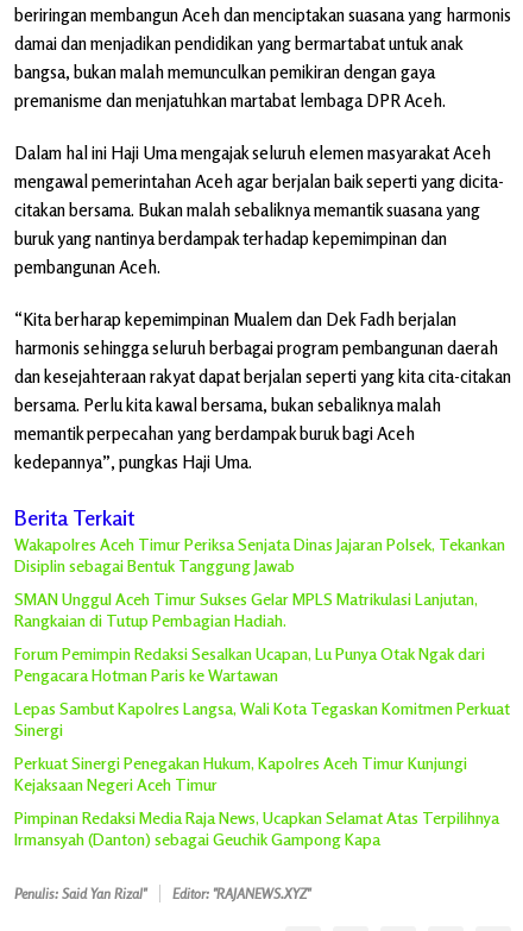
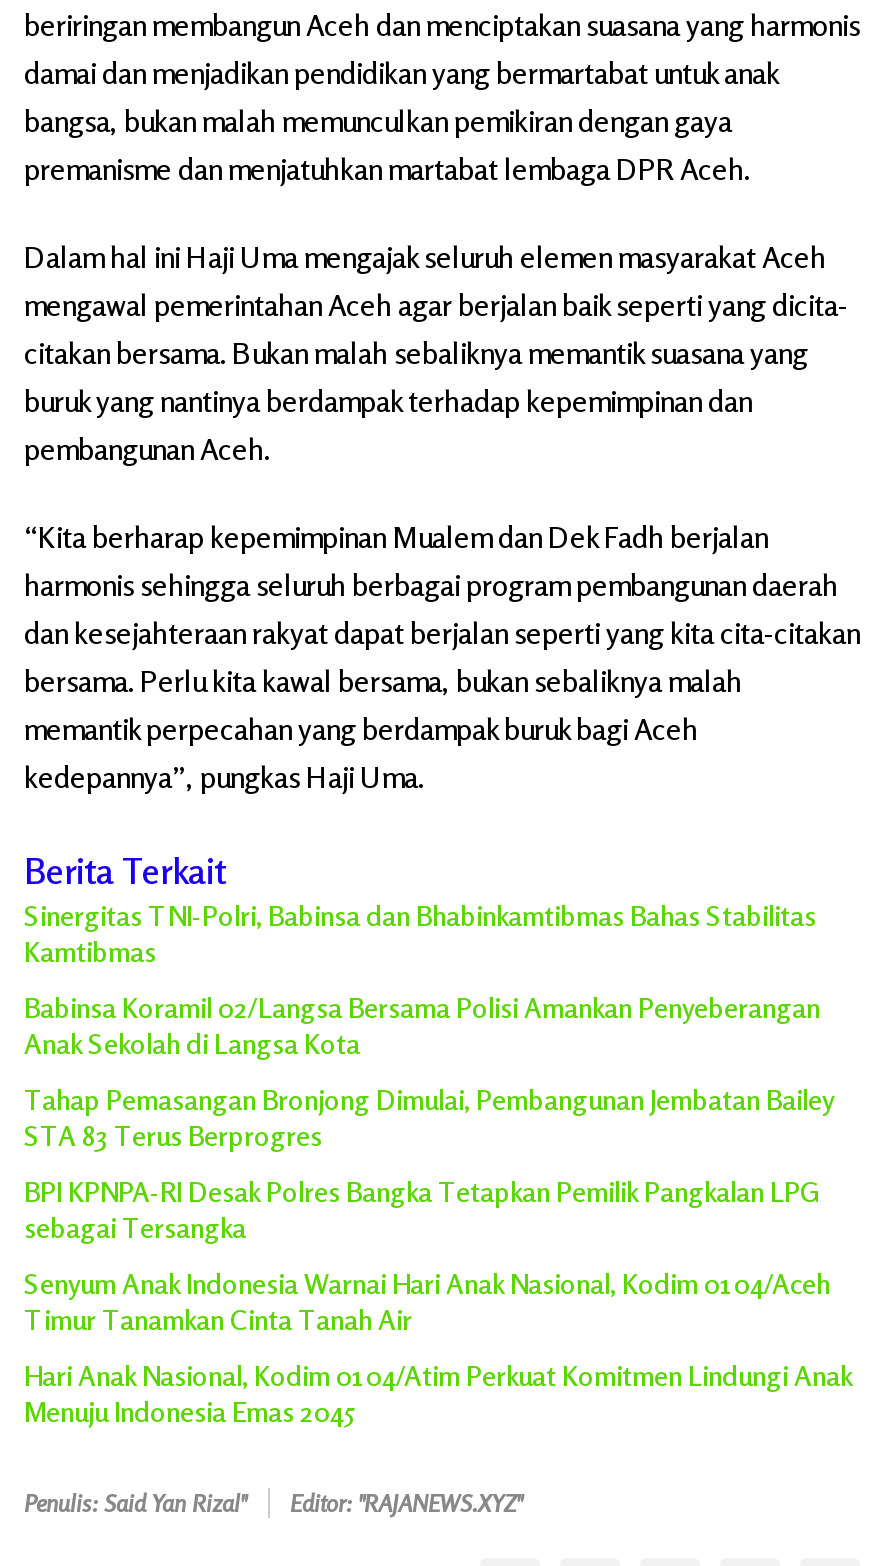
- Wakapolres Aceh Timur Periksa Senjata Dinas Jajaran Polsek, Tekankan
- Disiplin sebagai Bentuk Tanggung Jawab
+ Sinergitas TNI-Polri, Babinsa dan Bhabinkamtibmas Bahas Stabilitas
+ Kamtibmas

- SMAN Unggul Aceh Timur Sukses Gelar MPLS Matrikulasi Lanjutan,
- Rangkaian di Tutup Pembagian Hadiah.
+ Babinsa Koramil 02/Langsa Bersama Polisi Amankan Penyeberangan
+ Anak Sekolah di Langsa Kota

- Forum Pemimpin Redaksi Sesalkan Ucapan, Lu Punya Otak Ngak dari
- Pengacara Hotman Paris ke Wartawan
+ Tahap Pemasangan Bronjong Dimulai, Pembangunan Jembatan Bailey
+ STA 83 Terus Berprogres

- Lepas Sambut Kapolres Langsa, Wali Kota Tegaskan Komitmen Perkuat
- Sinergi
+ BPI KPNPA-RI Desak Polres Bangka Tetapkan Pemilik Pangkalan LPG
+ sebagai Tersangka

- Perkuat Sinergi Penegakan Hukum, Kapolres Aceh Timur Kunjungi
- Kejaksaan Negeri Aceh Timur
+ Senyum Anak Indonesia Warnai Hari Anak Nasional, Kodim 0104/Aceh
+ Timur Tanamkan Cinta Tanah Air

- Pimpinan Redaksi Media Raja News, Ucapkan Selamat Atas Terpilihnya
- Irmansyah (Danton) sebagai Geuchik Gampong Kapa
+ Hari Anak Nasional, Kodim 0104/Atim Perkuat Komitmen Lindungi Anak
+ Menuju Indonesia Emas 2045
